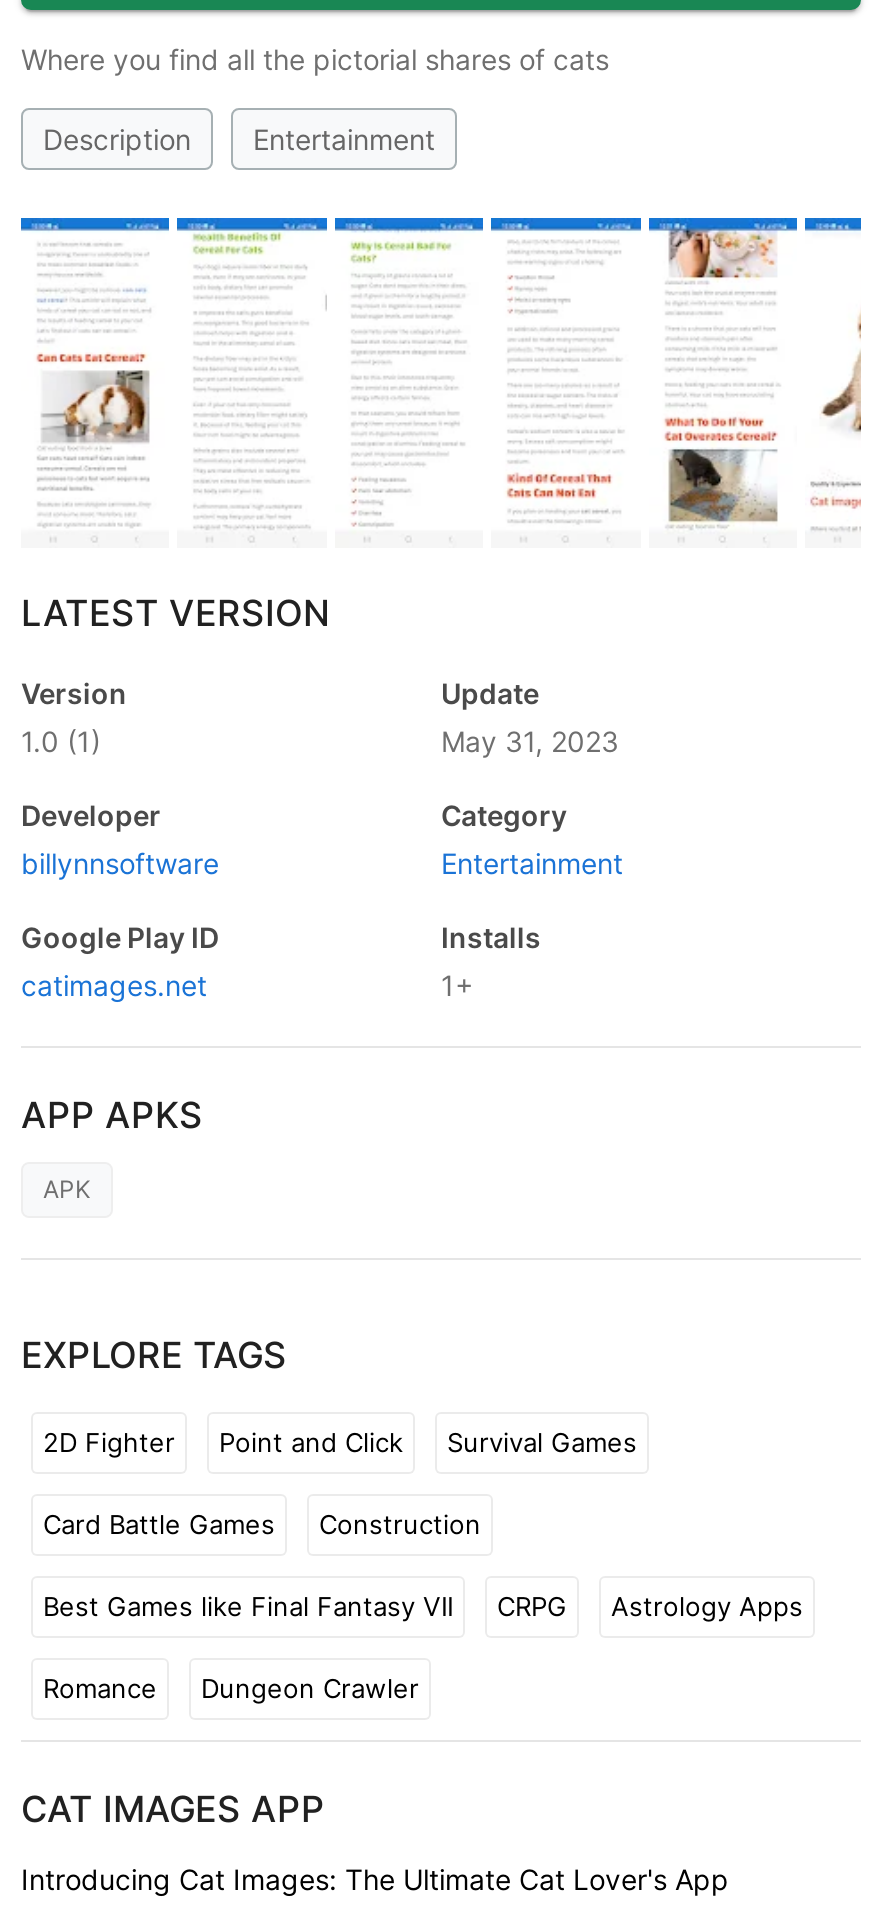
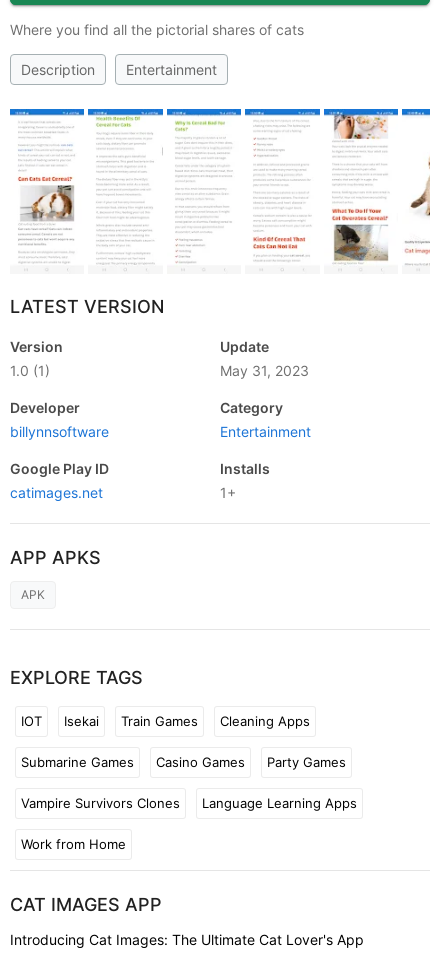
- 2D Fighter
- Point and Click
- Survival Games
+ IOT
+ Isekai
+ Train Games
+ Cleaning Apps

- Card Battle Games
- Construction
+ Submarine Games
+ Casino Games
+ Party Games

- Best Games like Final Fantasy VII
- CRPG
- Astrology Apps
+ Vampire Survivors Clones
+ Language Learning Apps

- Romance
- Dungeon Crawler
+ Work from Home
